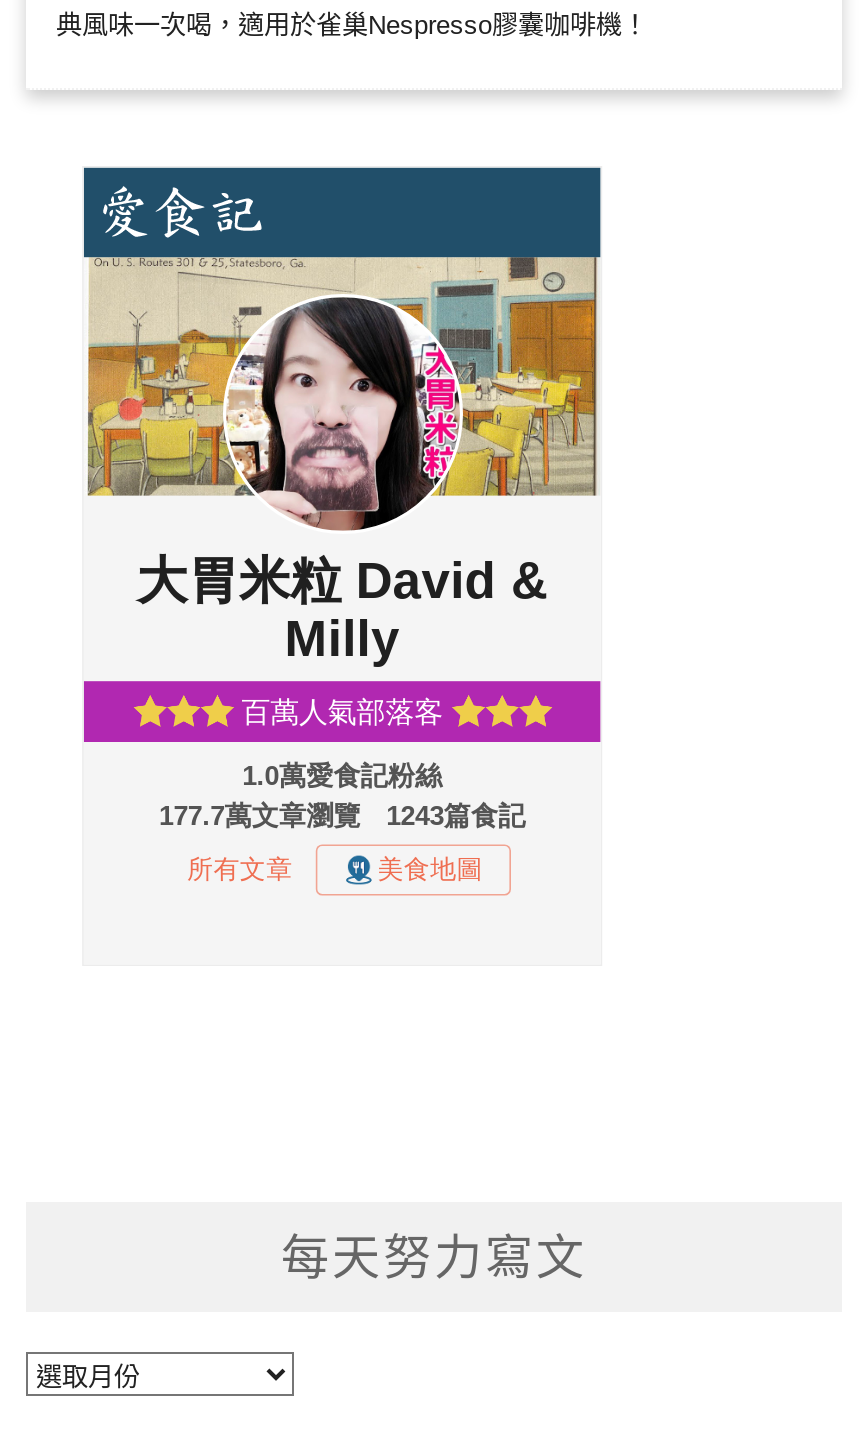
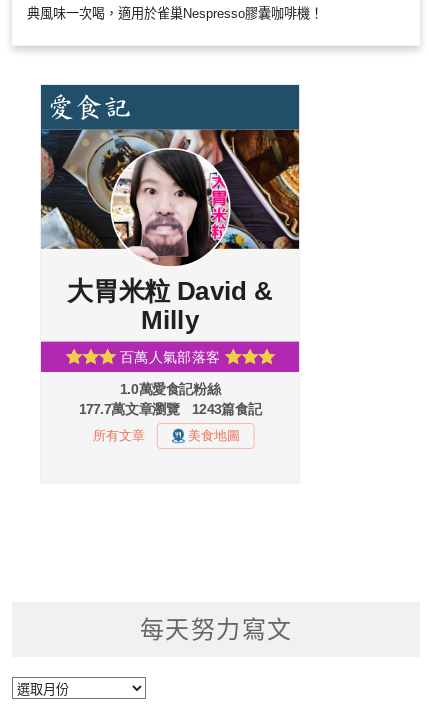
- [image]
+ [image]
